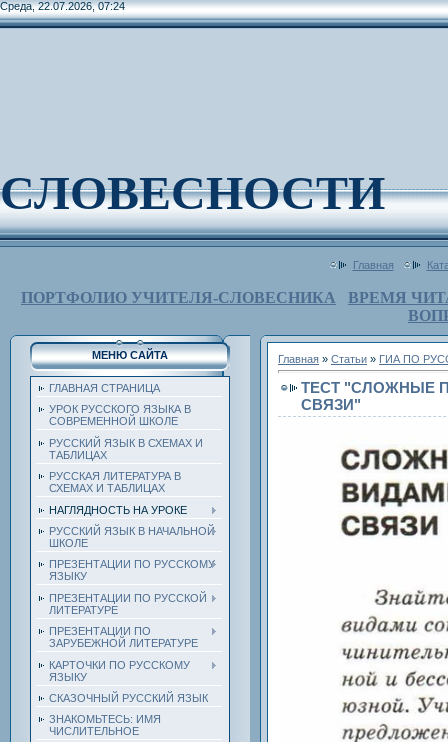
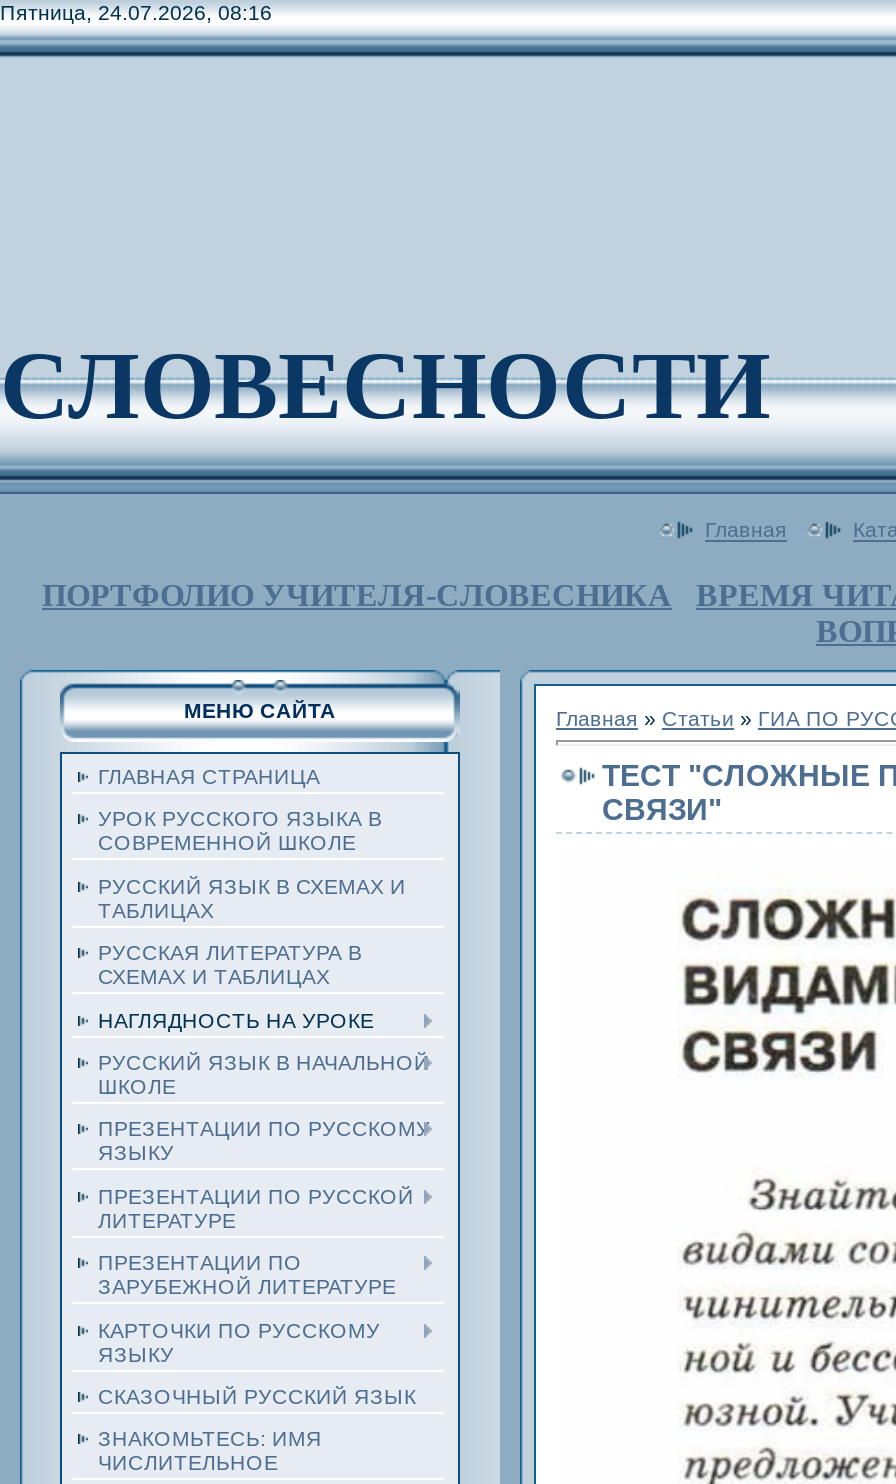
- Среда, 22.07.2026, 07:24
+ Пятница, 24.07.2026, 08:16
